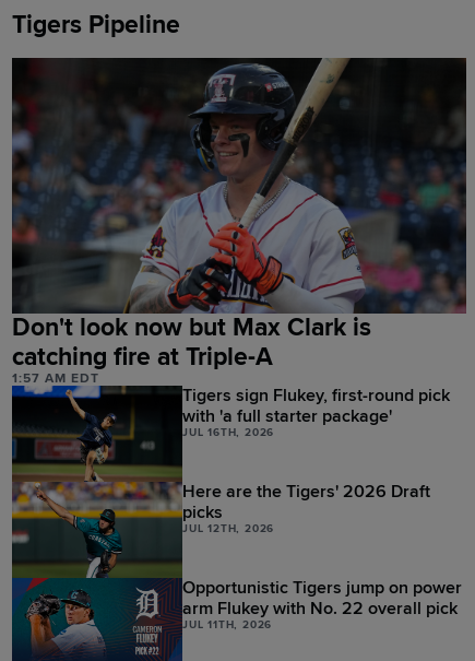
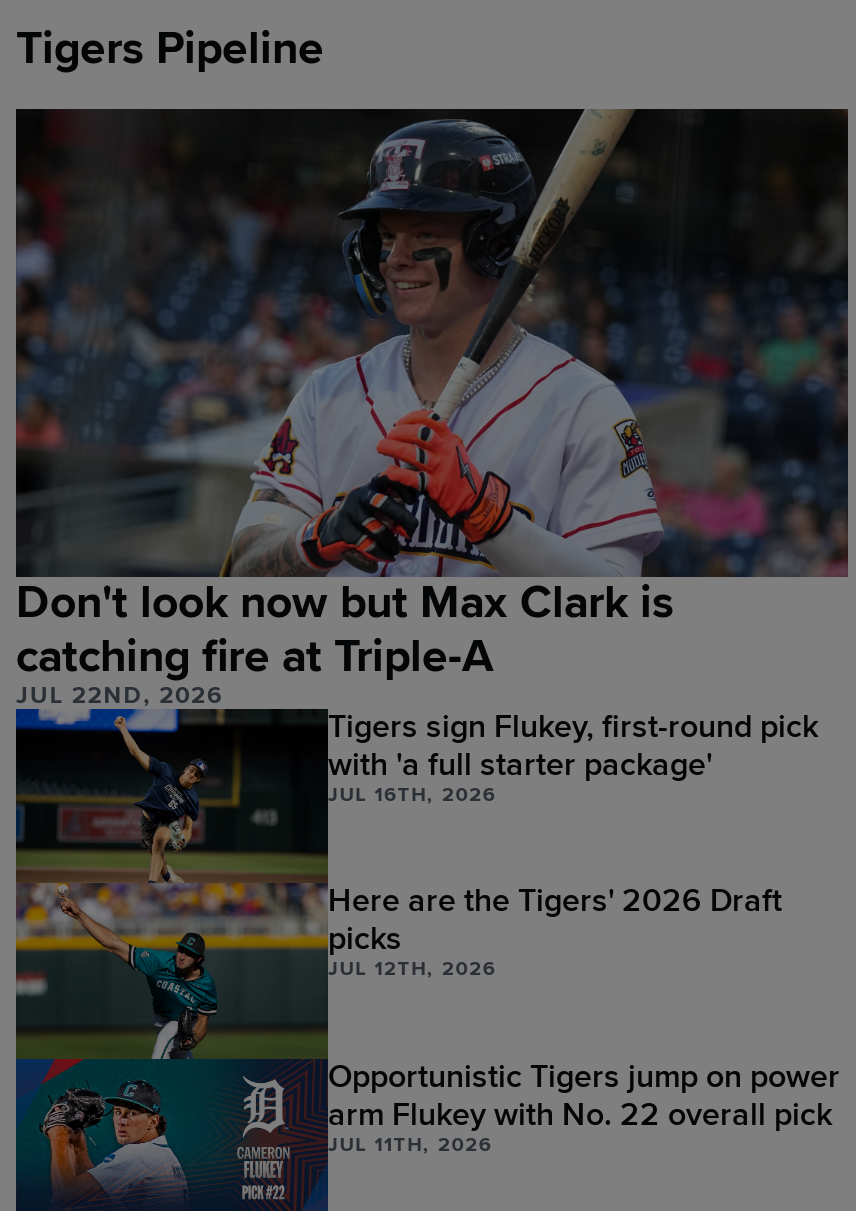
- 1:57 AM EDT
+ JUL 22ND, 2026
